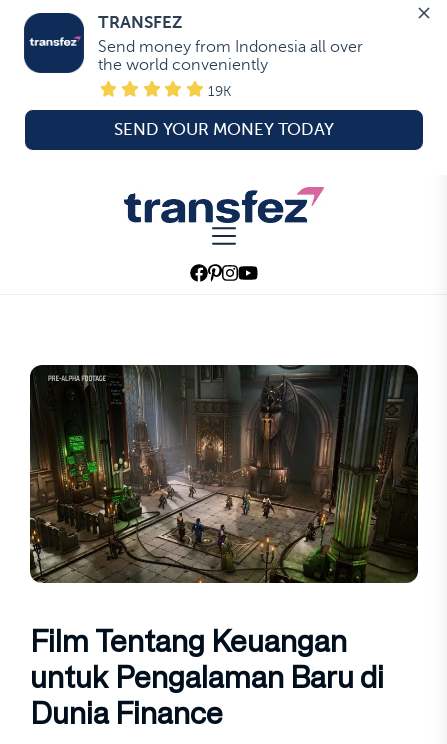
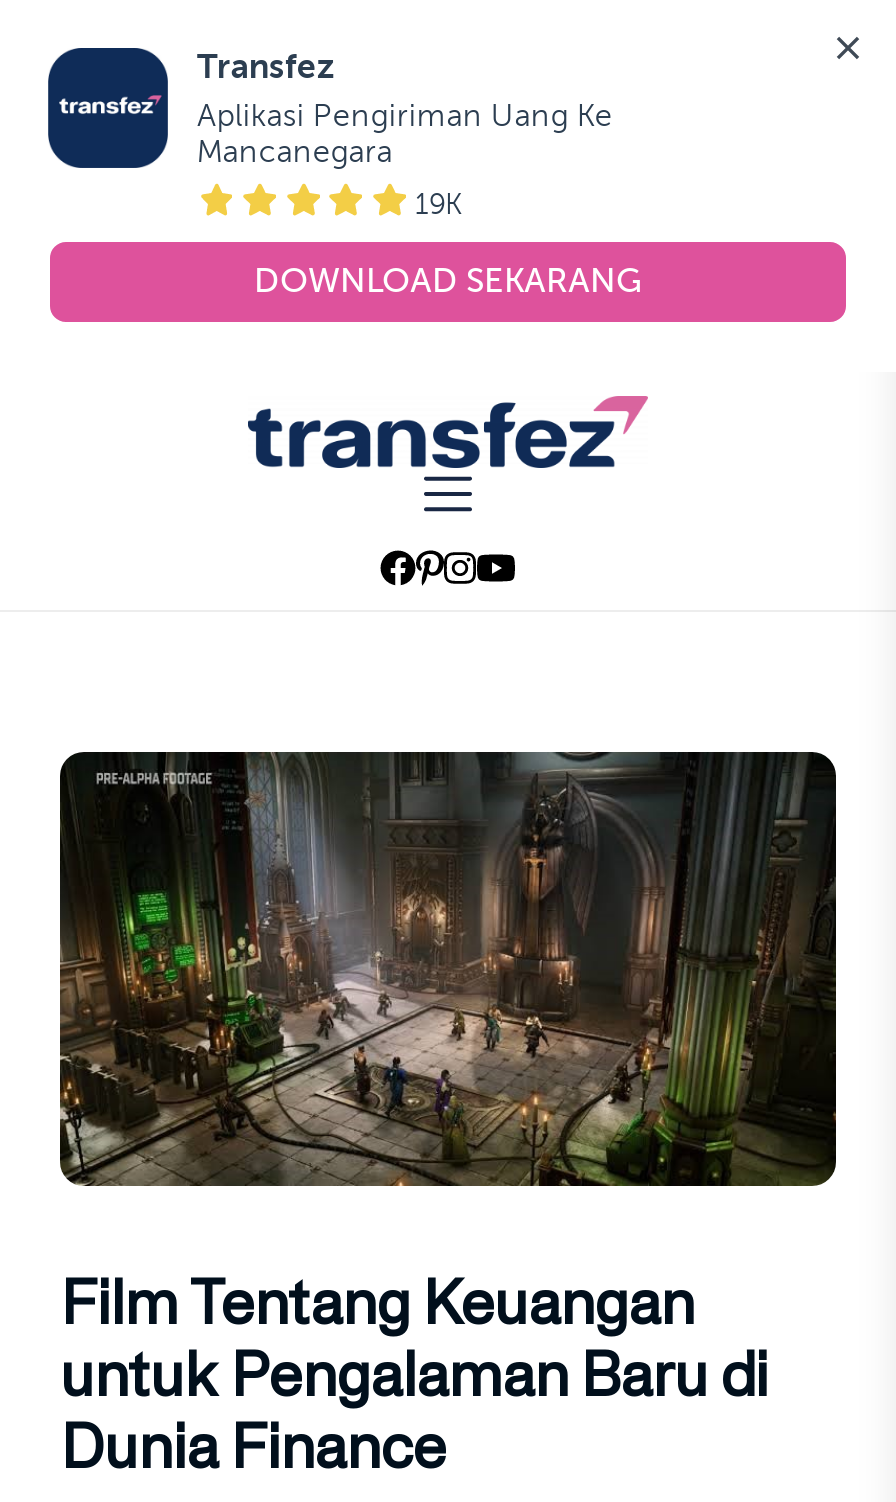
- TRANSFEZ
- Send money from Indonesia all over
- the world conveniently
+ Transfez
+ Aplikasi Pengiriman Uang Ke
+ Mancanegara

- SEND YOUR MONEY TODAY
+ DOWNLOAD SEKARANG
